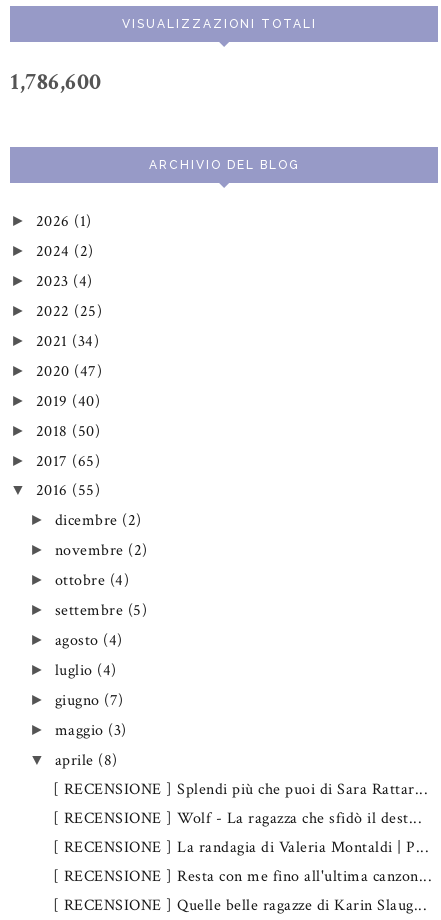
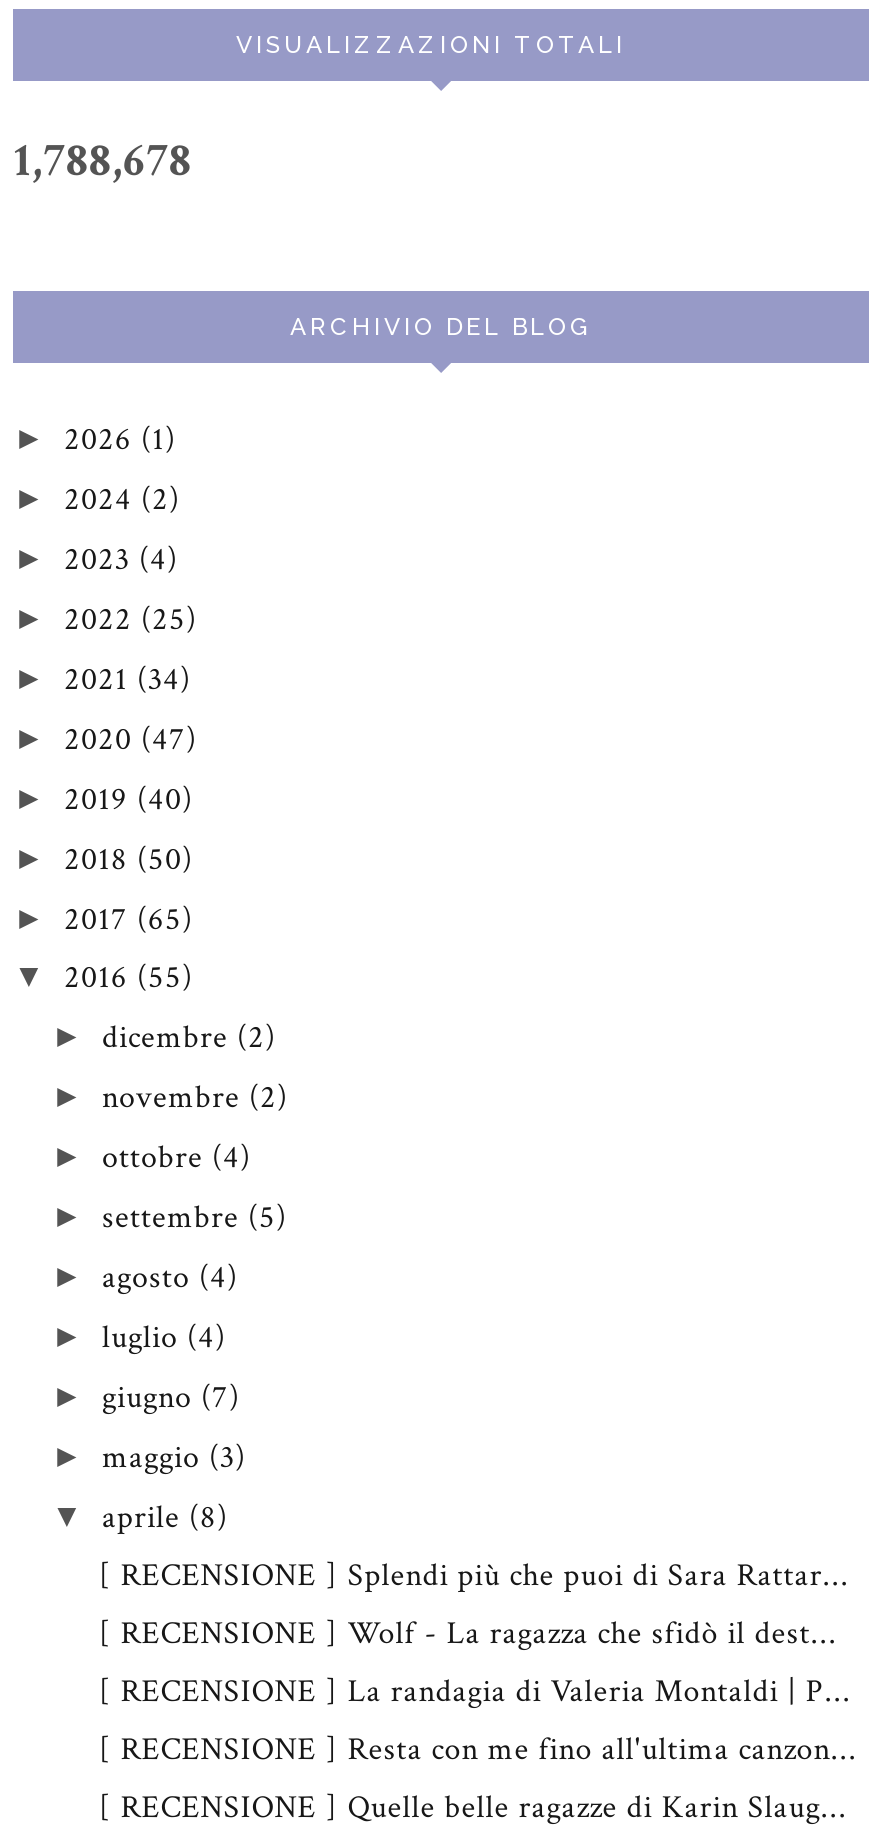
- 1,786,600
+ 1,788,678
